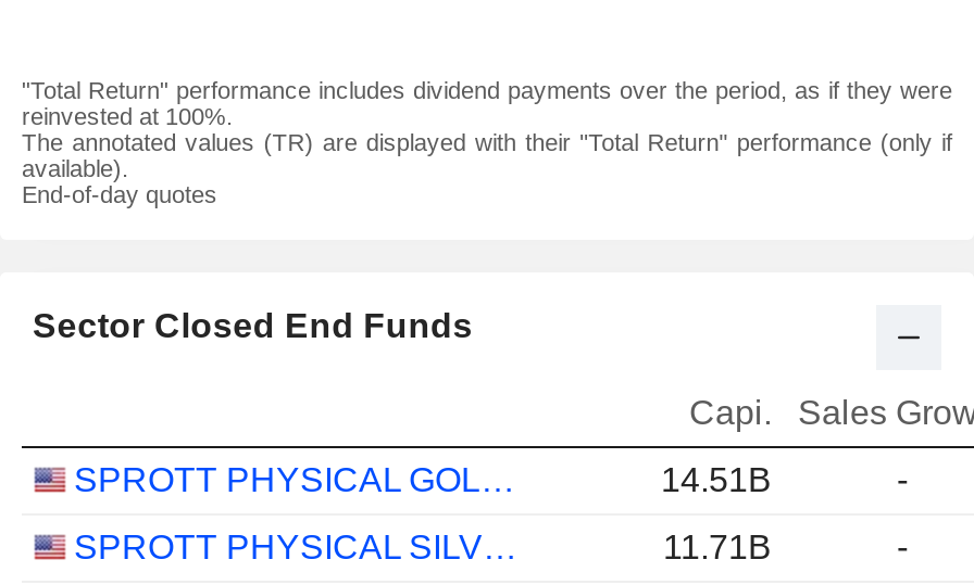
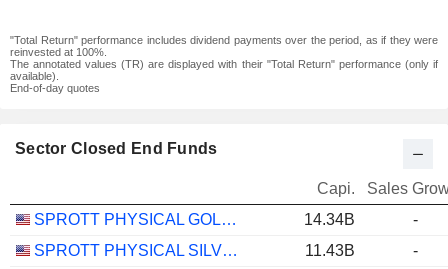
- 14.51B
+ 14.34B

- 11.71B
+ 11.43B
